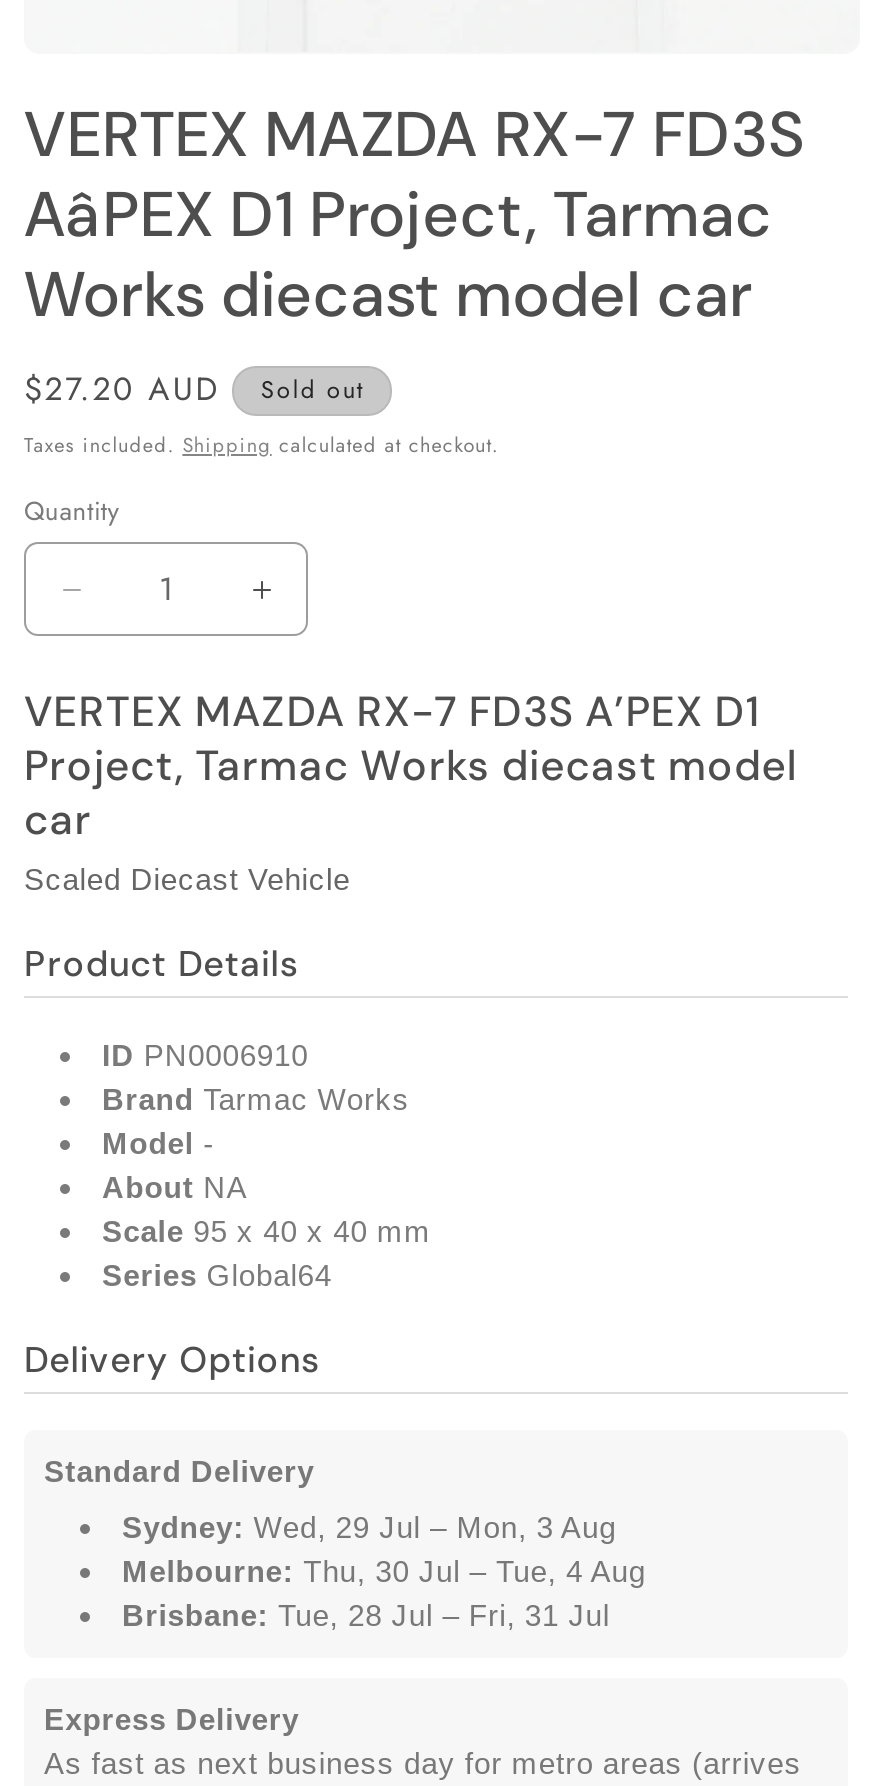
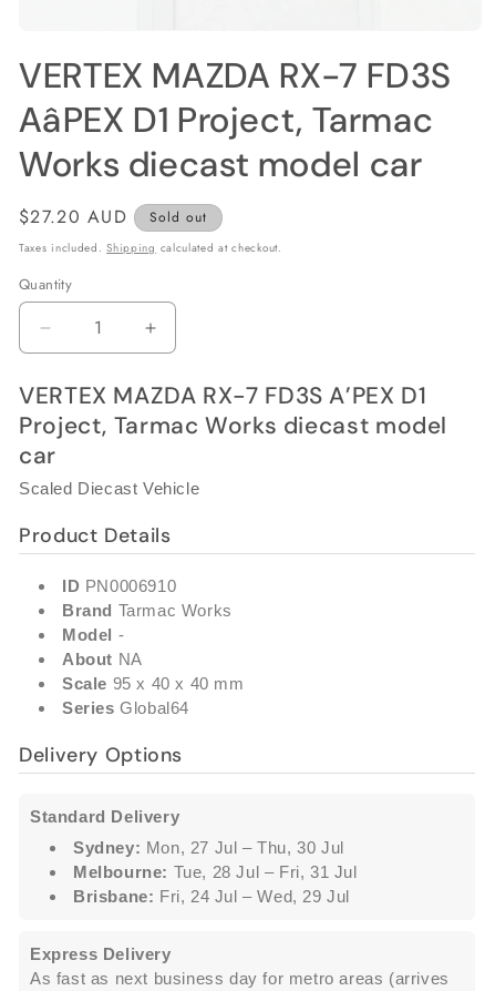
- Sydney: Wed, 29 Jul – Mon, 3 Aug
+ Sydney: Mon, 27 Jul – Thu, 30 Jul

- Melbourne: Thu, 30 Jul – Tue, 4 Aug
+ Melbourne: Tue, 28 Jul – Fri, 31 Jul

- Brisbane: Tue, 28 Jul – Fri, 31 Jul
+ Brisbane: Fri, 24 Jul – Wed, 29 Jul
